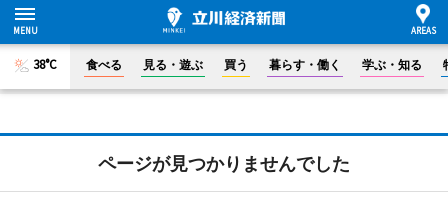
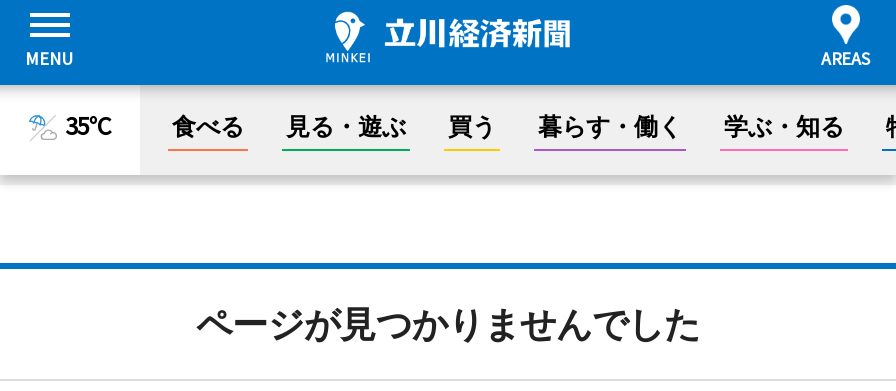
- 38°C
+ 35°C
